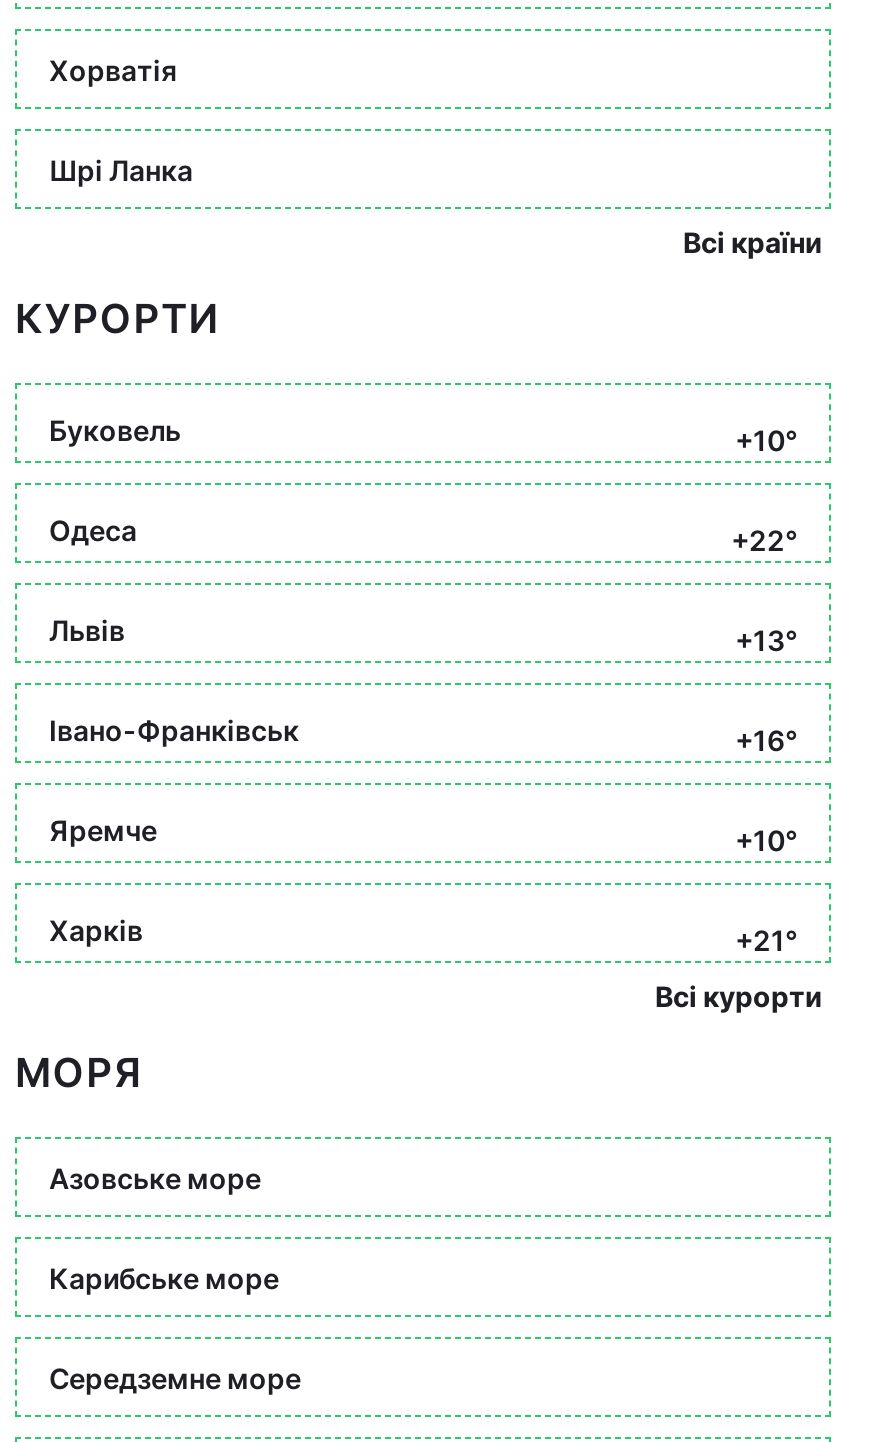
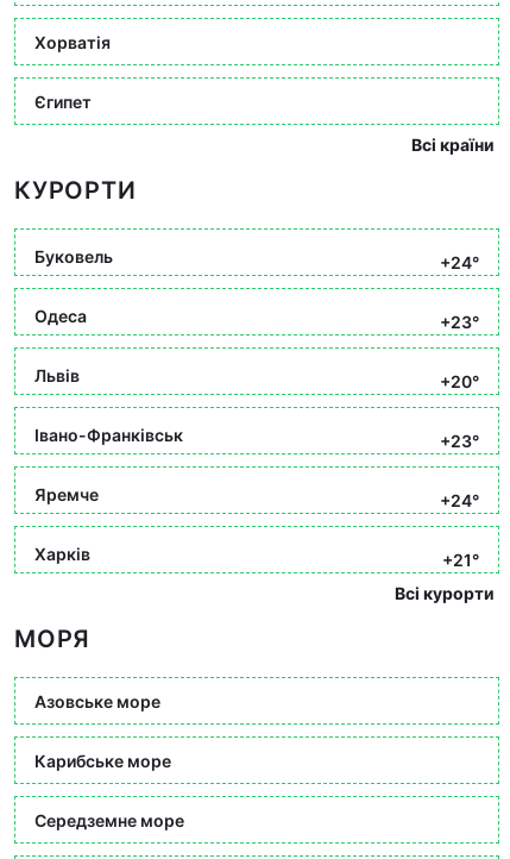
- Шрі Ланка
+ Єгипет

- +10°
+ +24°

- +22°
+ +23°

- +13°
+ +20°

- +16°
+ +23°

- +10°
+ +24°
